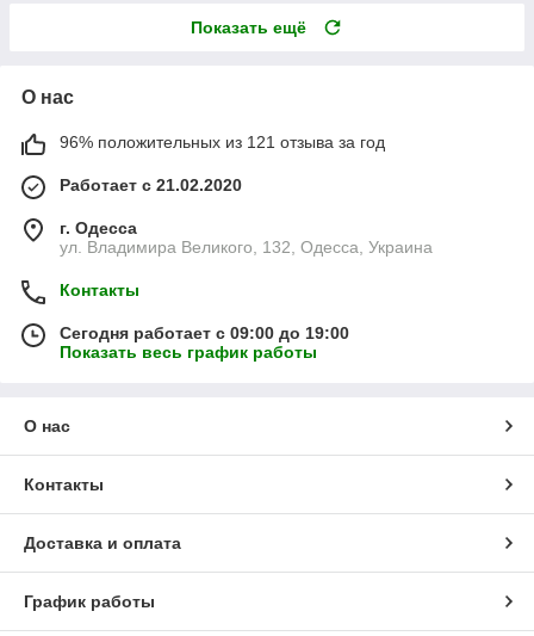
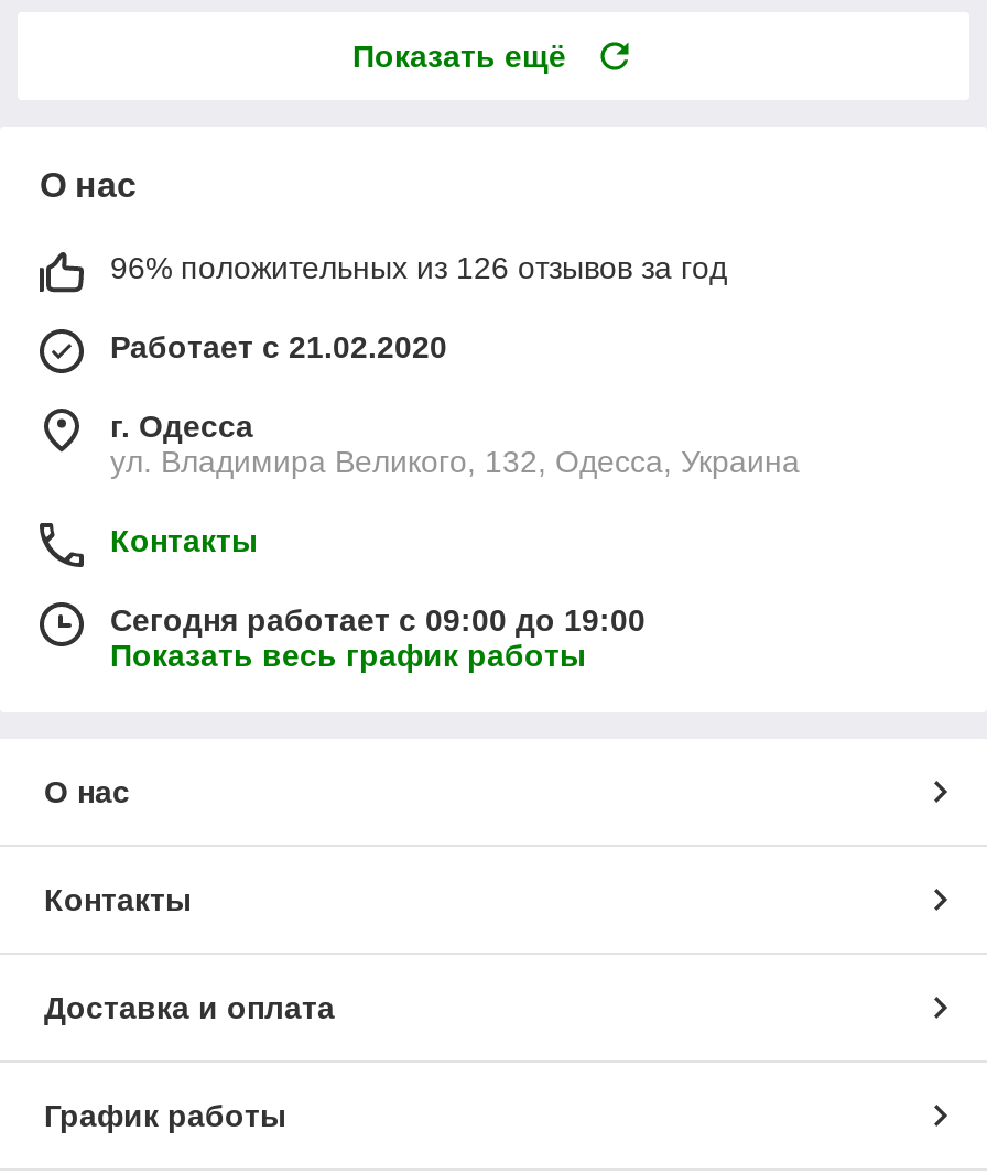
- 96% положительных из 121 отзыва за год
+ 96% положительных из 126 отзывов за год
